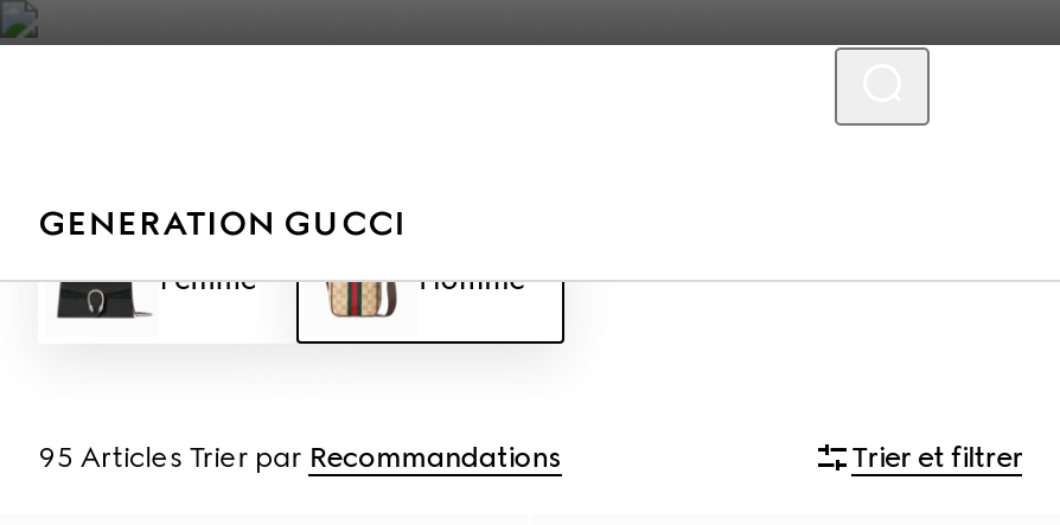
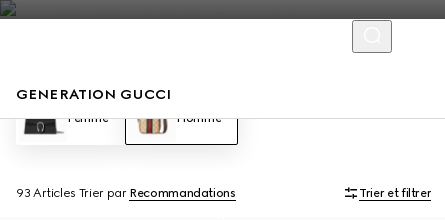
- 95 Articles Trier par Recommandations
+ 93 Articles Trier par Recommandations
